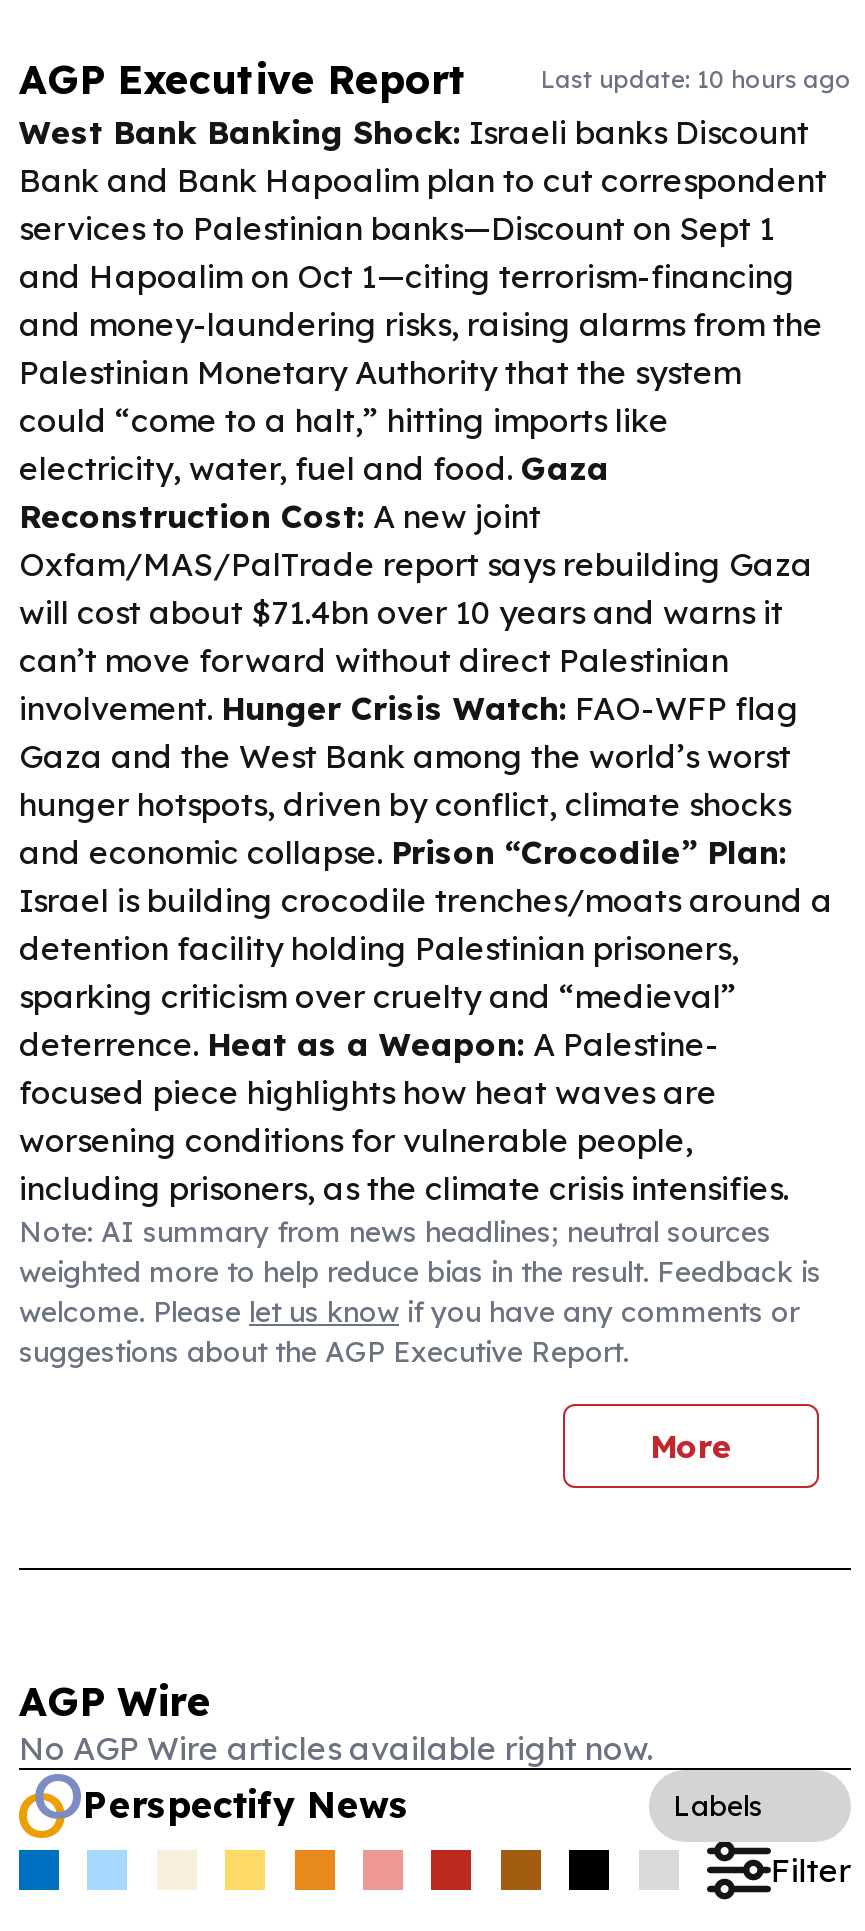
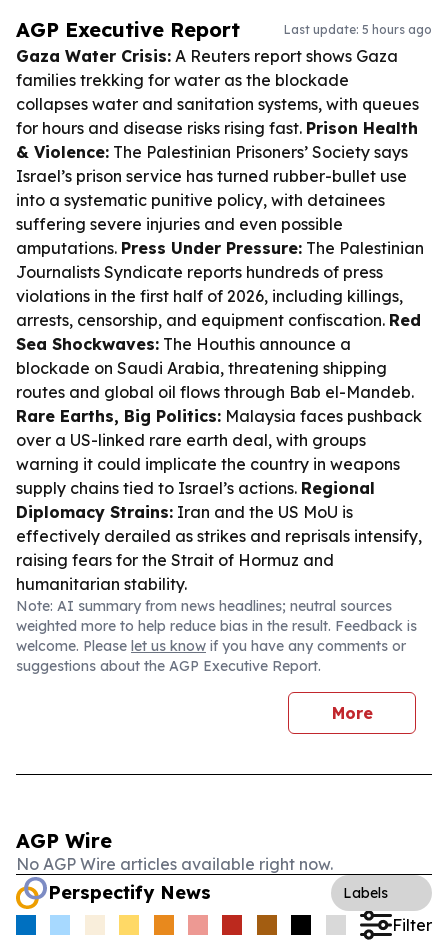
- Last update: 10 hours ago
- West Bank Banking Shock: Israeli banks Discount
- Bank and Bank Hapoalim plan to cut correspondent
- services to Palestinian banks—Discount on Sept 1
- and Hapoalim on Oct 1—citing terrorism-financing
- and money-laundering risks, raising alarms from the
- Palestinian Monetary Authority that the system
- could “come to a halt,” hitting imports like
- electricity, water, fuel and food. Gaza
- Reconstruction Cost: A new joint
- Oxfam/MAS/PalTrade report says rebuilding Gaza
- will cost about $71.4bn over 10 years and warns it
- can’t move forward without direct Palestinian
- involvement. Hunger Crisis Watch: FAO-WFP flag
- Gaza and the West Bank among the world’s worst
- hunger hotspots, driven by conflict, climate shocks
- and economic collapse. Prison “Crocodile” Plan:
- Israel is building crocodile trenches/moats around a
- detention facility holding Palestinian prisoners,
- sparking criticism over cruelty and “medieval”
- deterrence. Heat as a Weapon: A Palestine-
- focused piece highlights how heat waves are
- worsening conditions for vulnerable people,
- including prisoners, as the climate crisis intensifies.
+ Last update: 5 hours ago
+ Gaza Water Crisis: A Reuters report shows Gaza
+ families trekking for water as the blockade
+ collapses water and sanitation systems, with queues
+ for hours and disease risks rising fast. Prison Health
+ & Violence: The Palestinian Prisoners’ Society says
+ Israel’s prison service has turned rubber-bullet use
+ into a systematic punitive policy, with detainees
+ suffering severe injuries and even possible
+ amputations. Press Under Pressure: The Palestinian
+ Journalists Syndicate reports hundreds of press
+ violations in the first half of 2026, including killings,
+ arrests, censorship, and equipment confiscation. Red
+ Sea Shockwaves: The Houthis announce a
+ blockade on Saudi Arabia, threatening shipping
+ routes and global oil flows through Bab el-Mandeb.
+ Rare Earths, Big Politics: Malaysia faces pushback
+ over a US-linked rare earth deal, with groups
+ warning it could implicate the country in weapons
+ supply chains tied to Israel’s actions. Regional
+ Diplomacy Strains: Iran and the US MoU is
+ effectively derailed as strikes and reprisals intensify,
+ raising fears for the Strait of Hormuz and
+ humanitarian stability.
